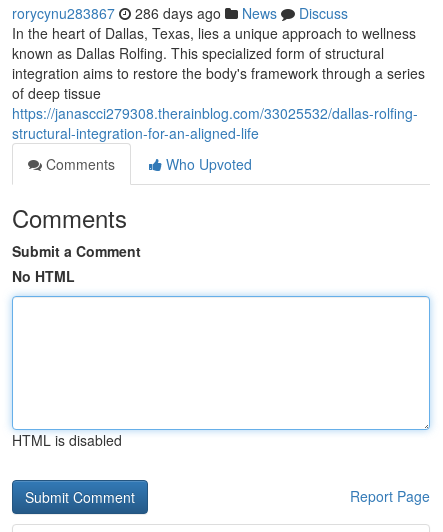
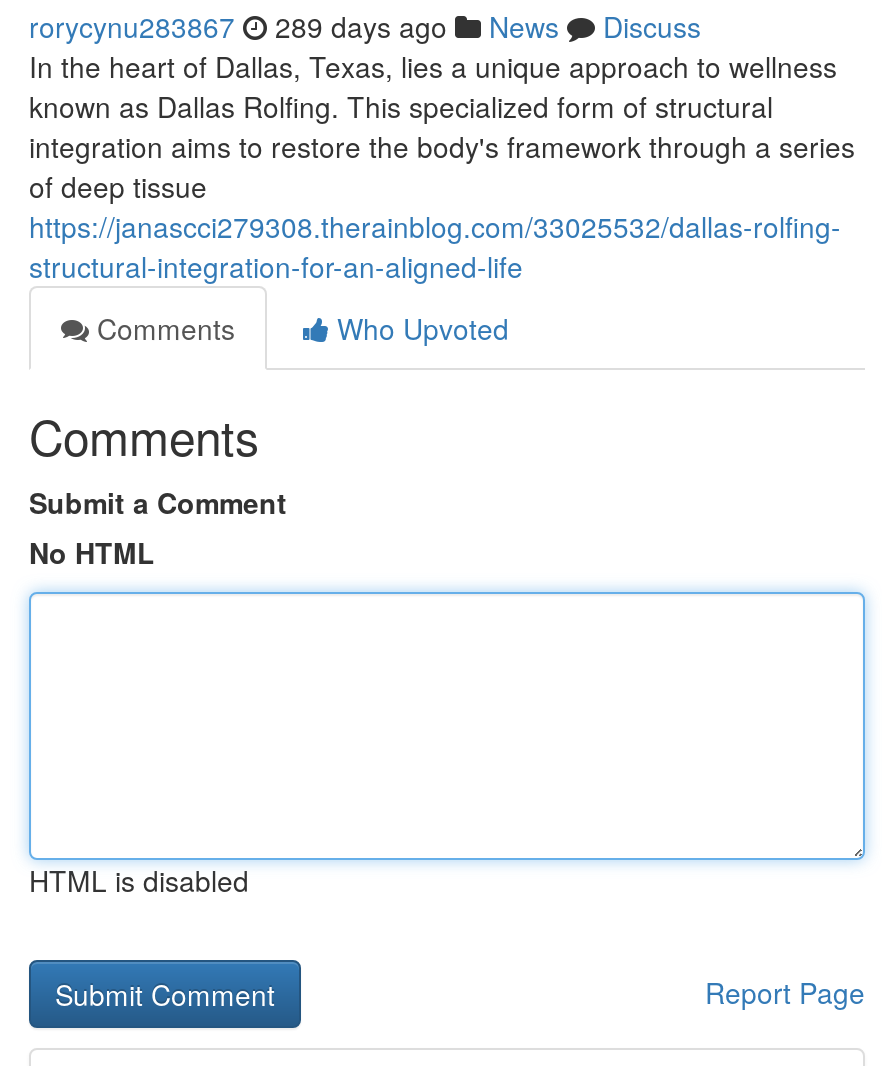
- rorycynu283867 286 days ago News Discuss
+ rorycynu283867 289 days ago News Discuss
